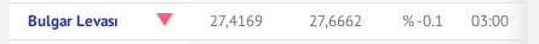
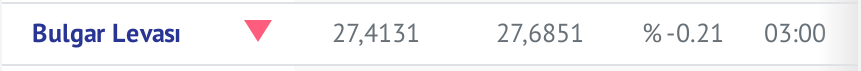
- 27,4169
+ 27,4131

- 27,6662
+ 27,6851

- % -0.1
+ % -0.21
